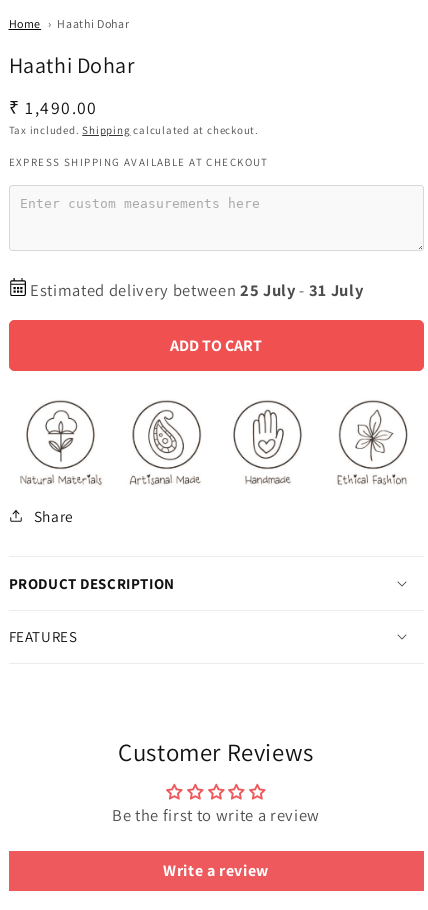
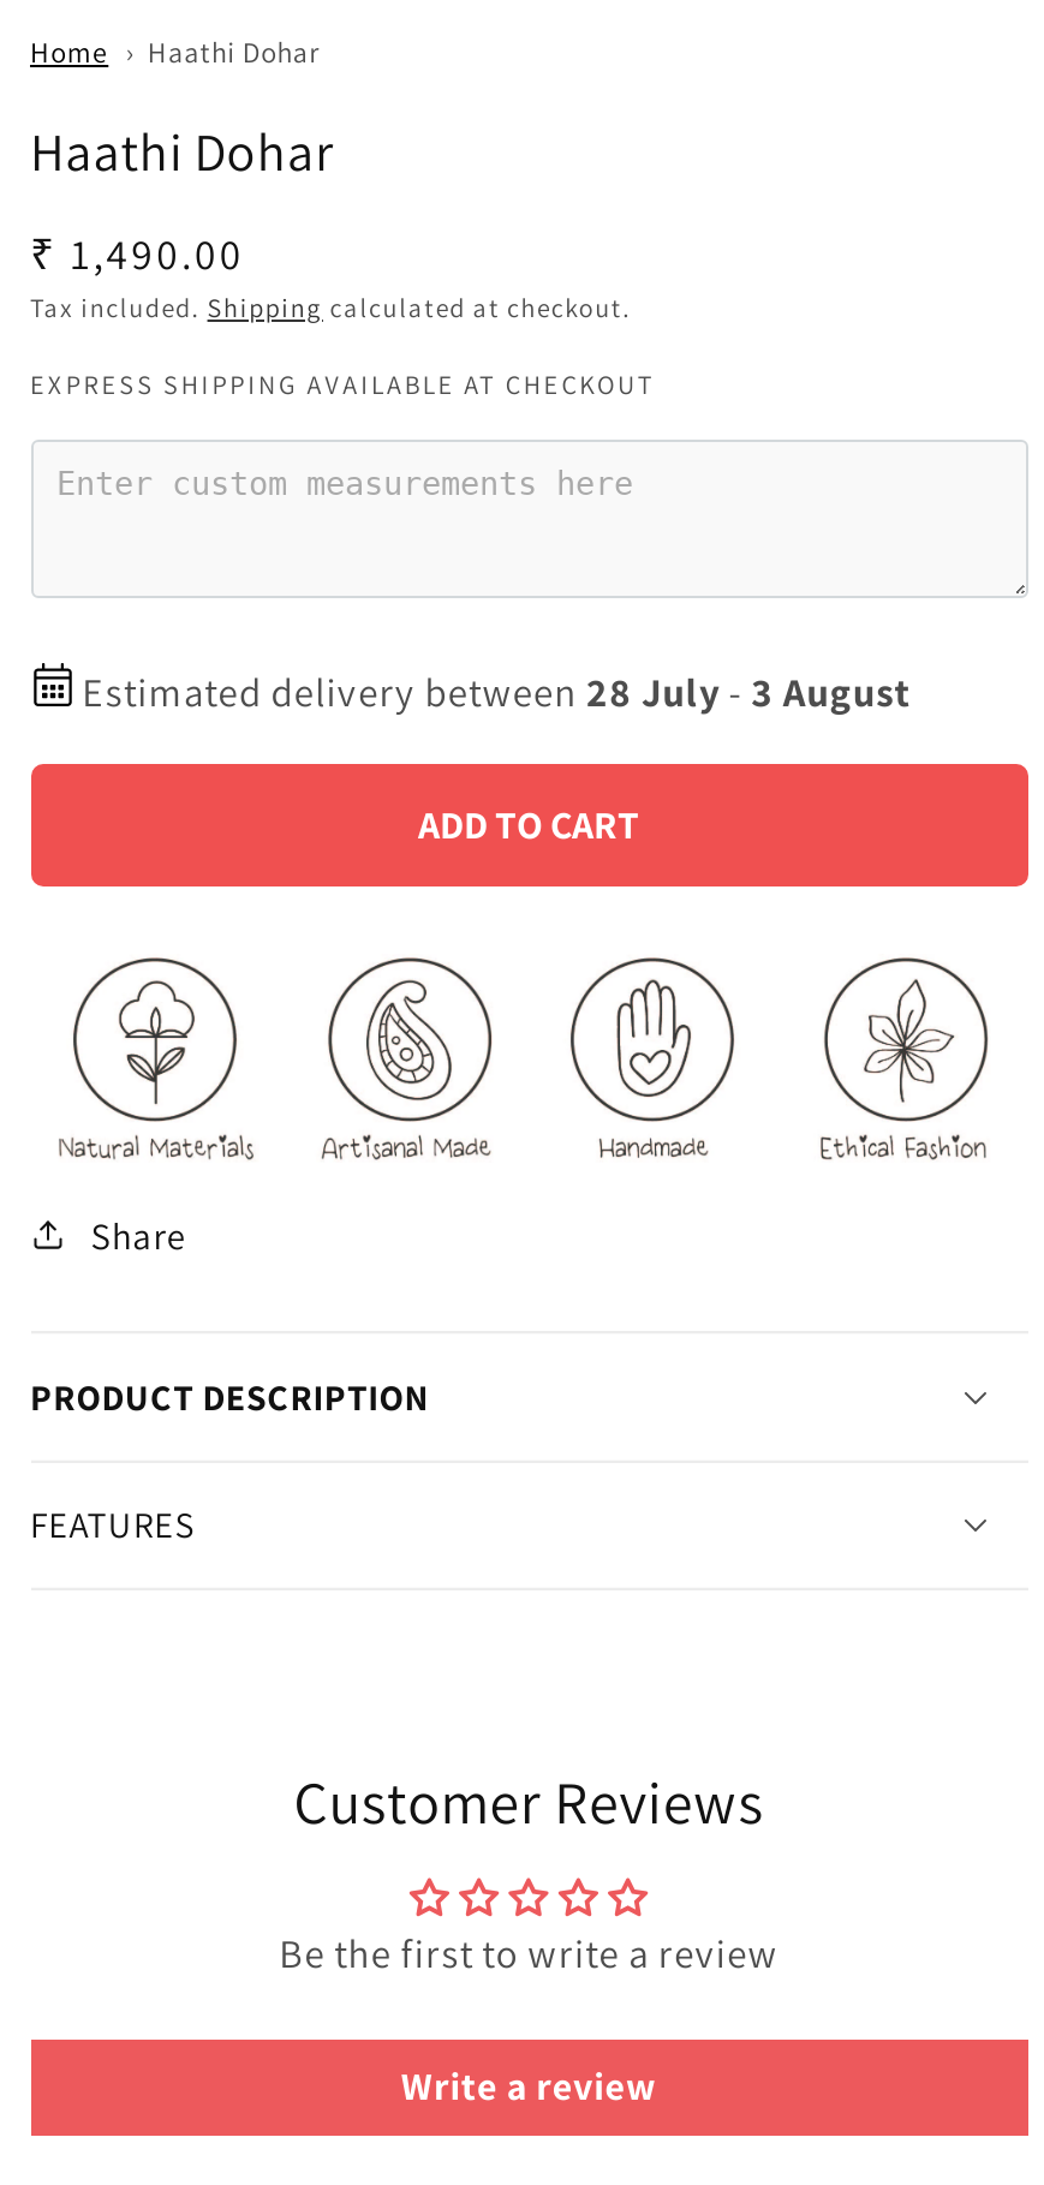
- Estimated delivery between 25 July - 31 July
+ Estimated delivery between 28 July - 3 August
